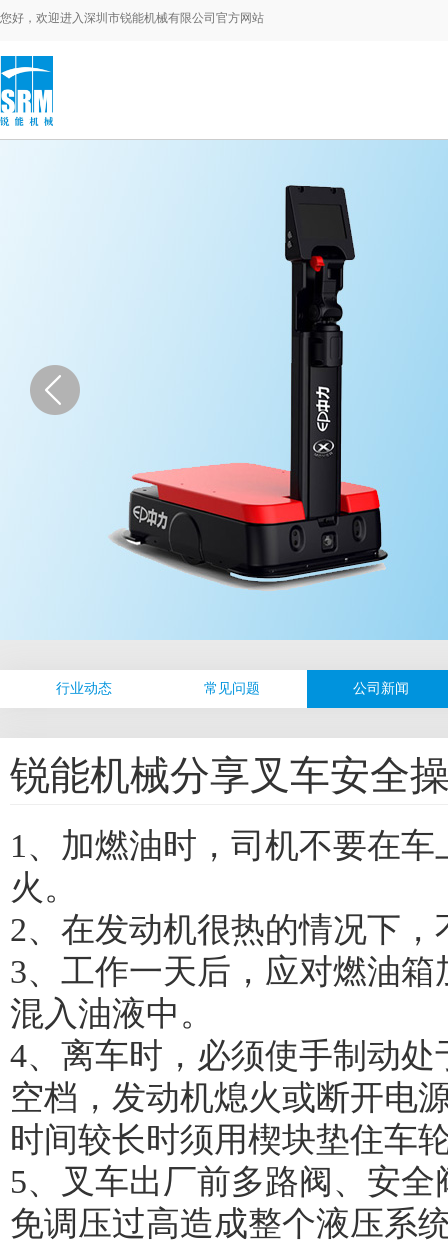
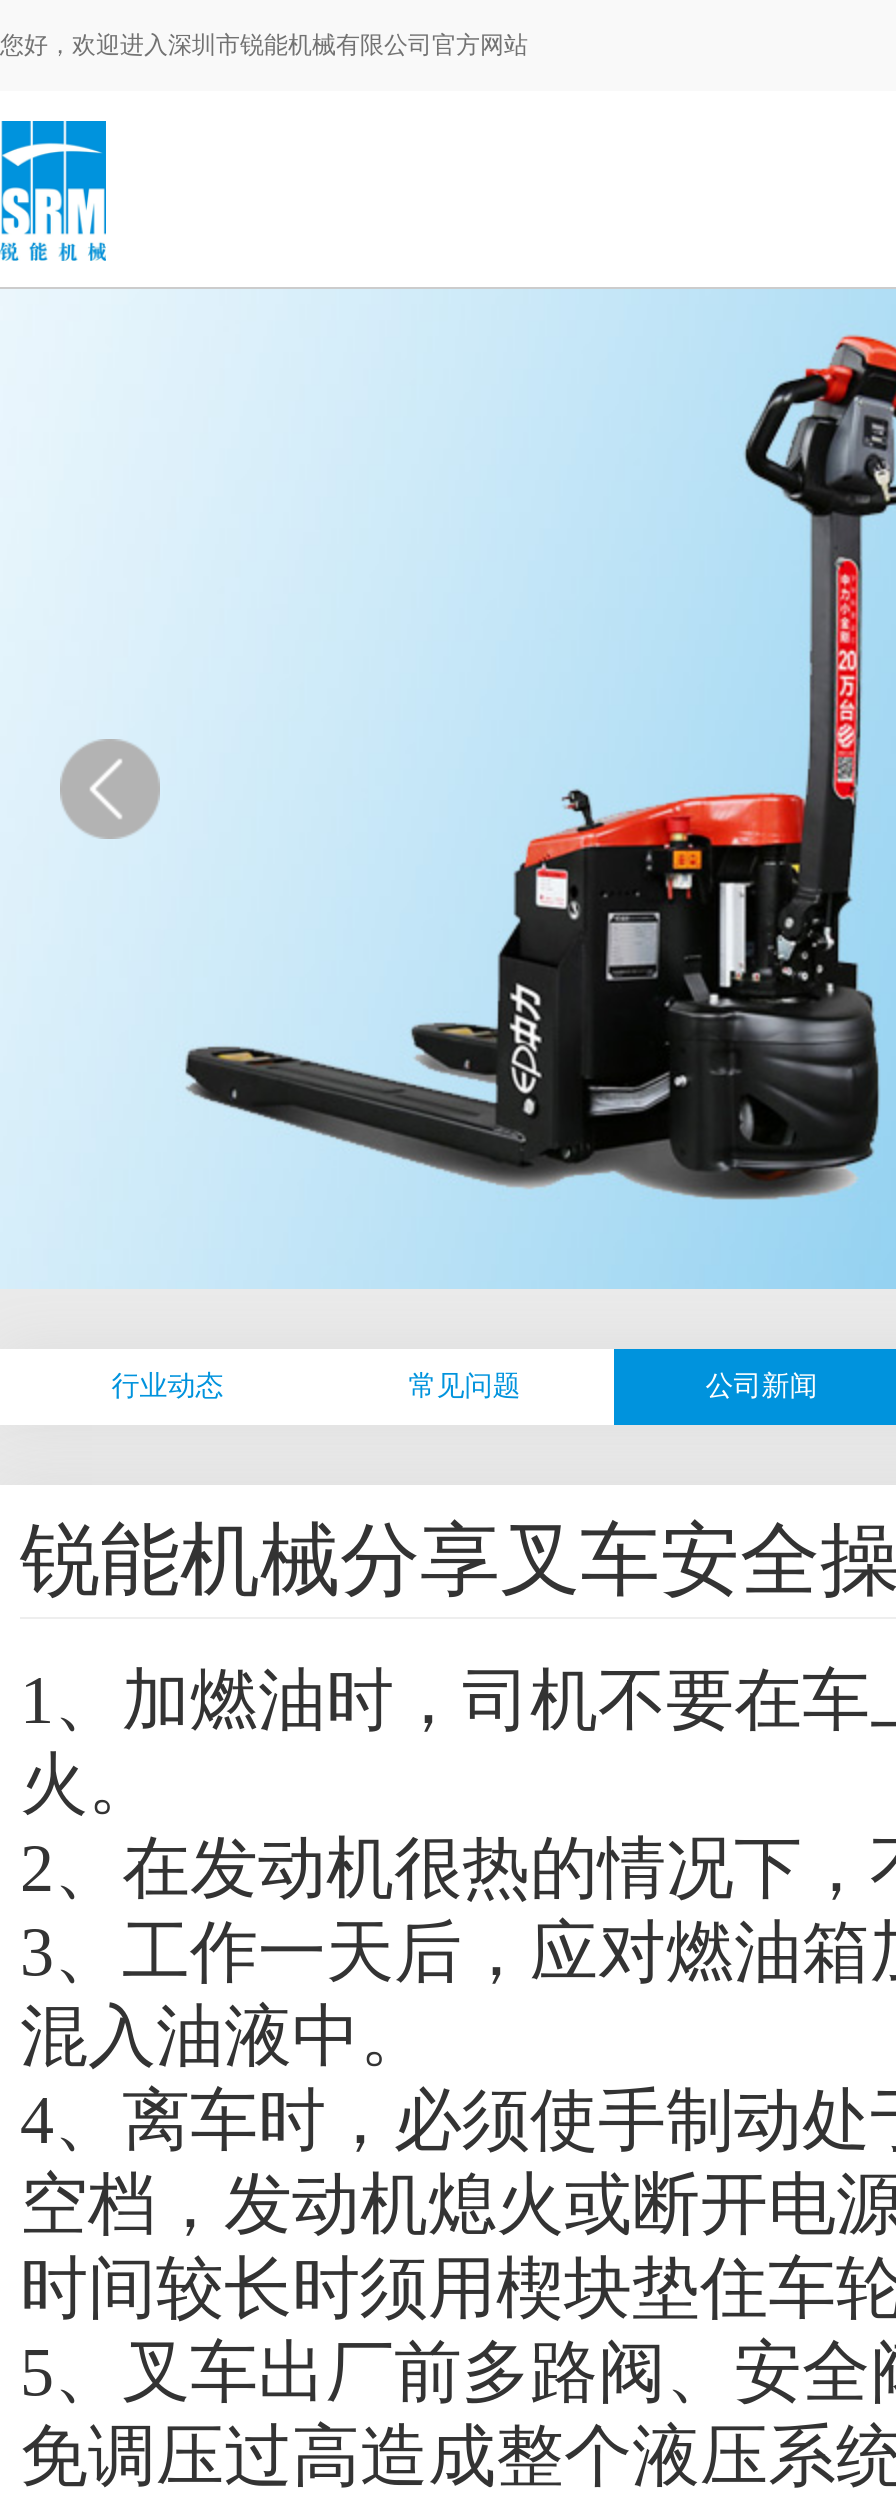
- [image]
+ [image]
